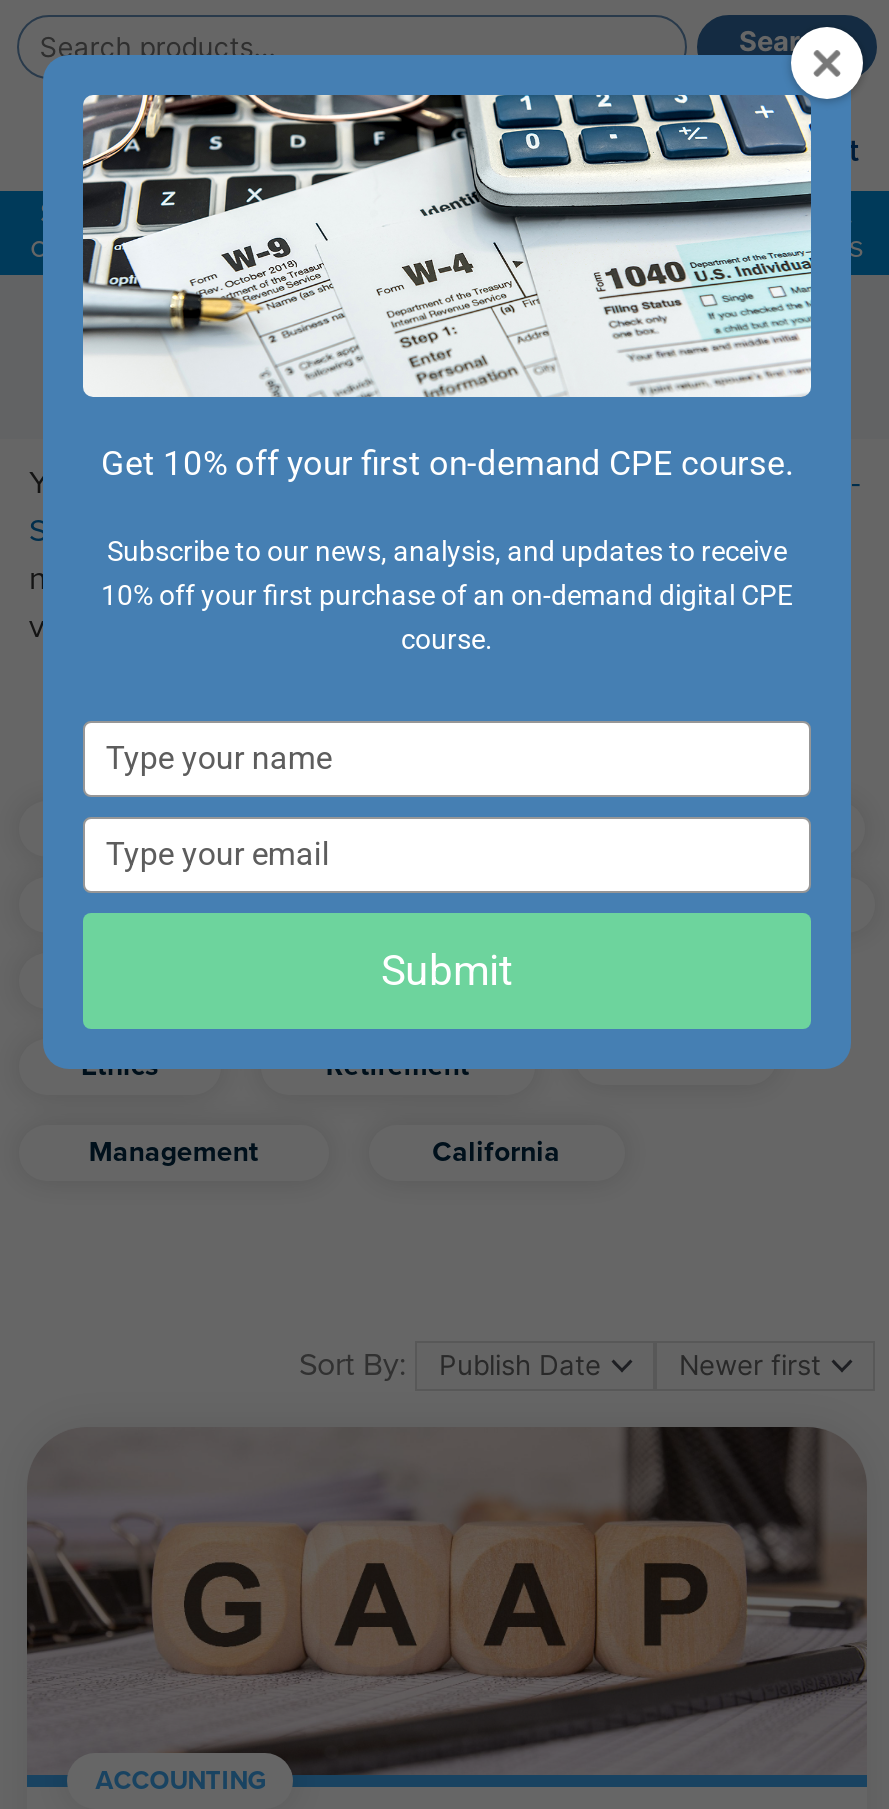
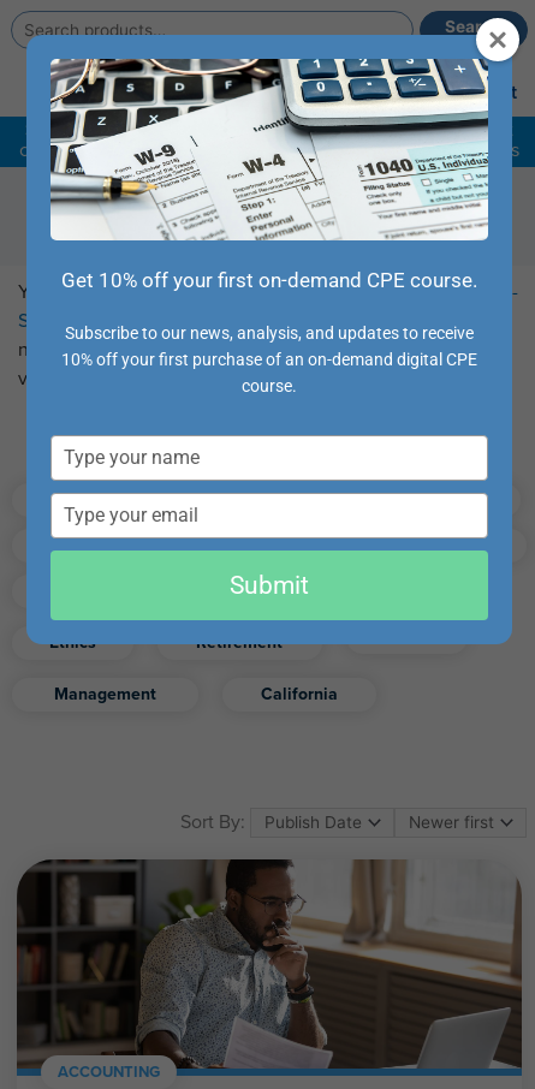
- [image]
+ [image]
